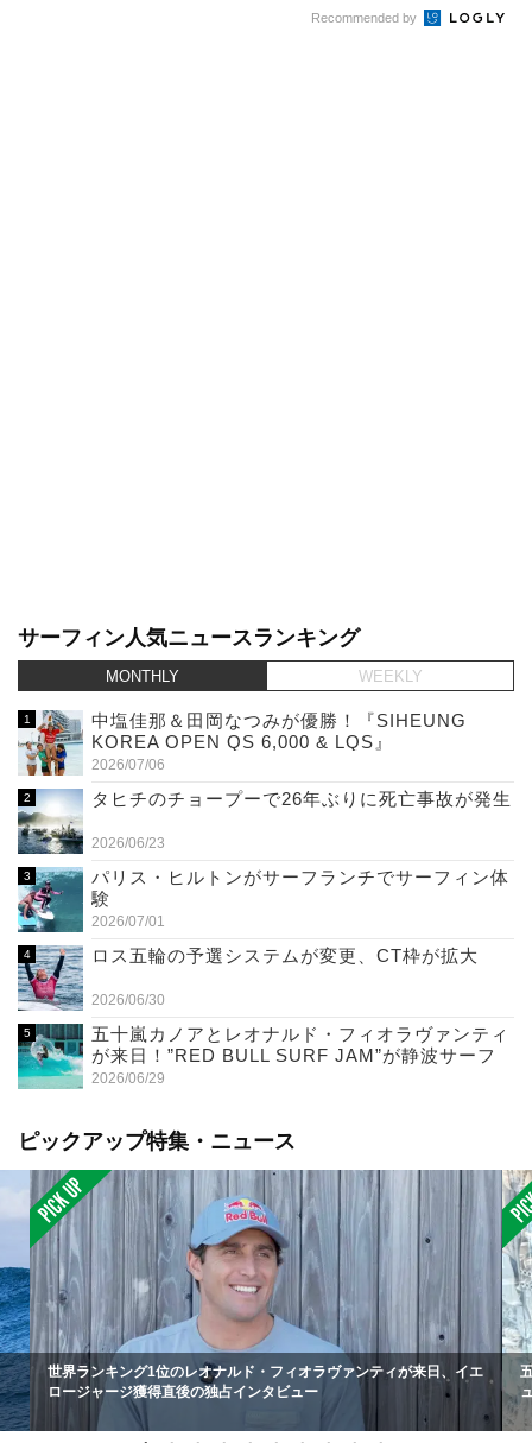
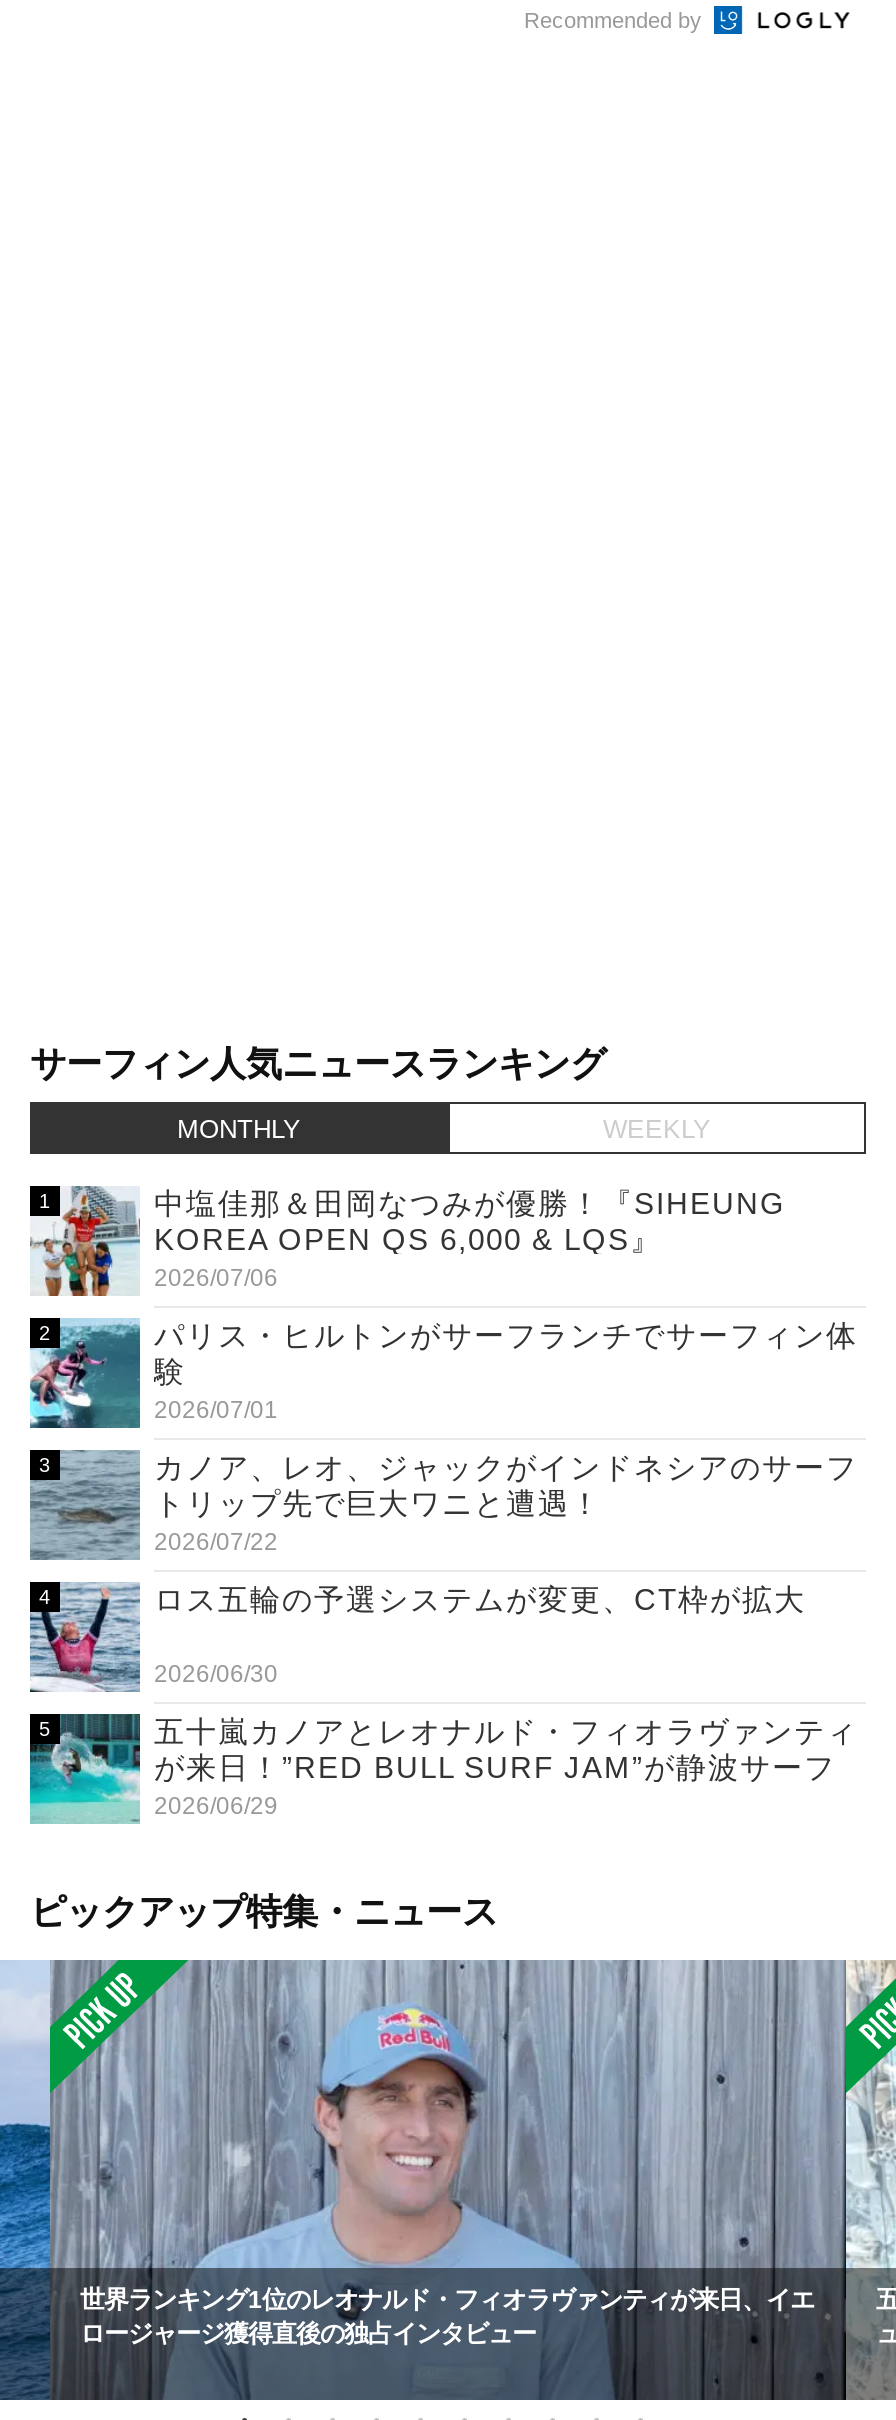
- [image]
- タヒチのチョープーで26年ぶりに死亡事故が発生
- 2026/06/23

moved up: [image] | パリス・ヒルトンがサーフランチでサーフィン体 | 験 | 2026/07/01

+ [image]
+ カノア、レオ、ジャックがインドネシアのサーフ
+ トリップ先で巨大ワニと遭遇！
+ 2026/07/22
